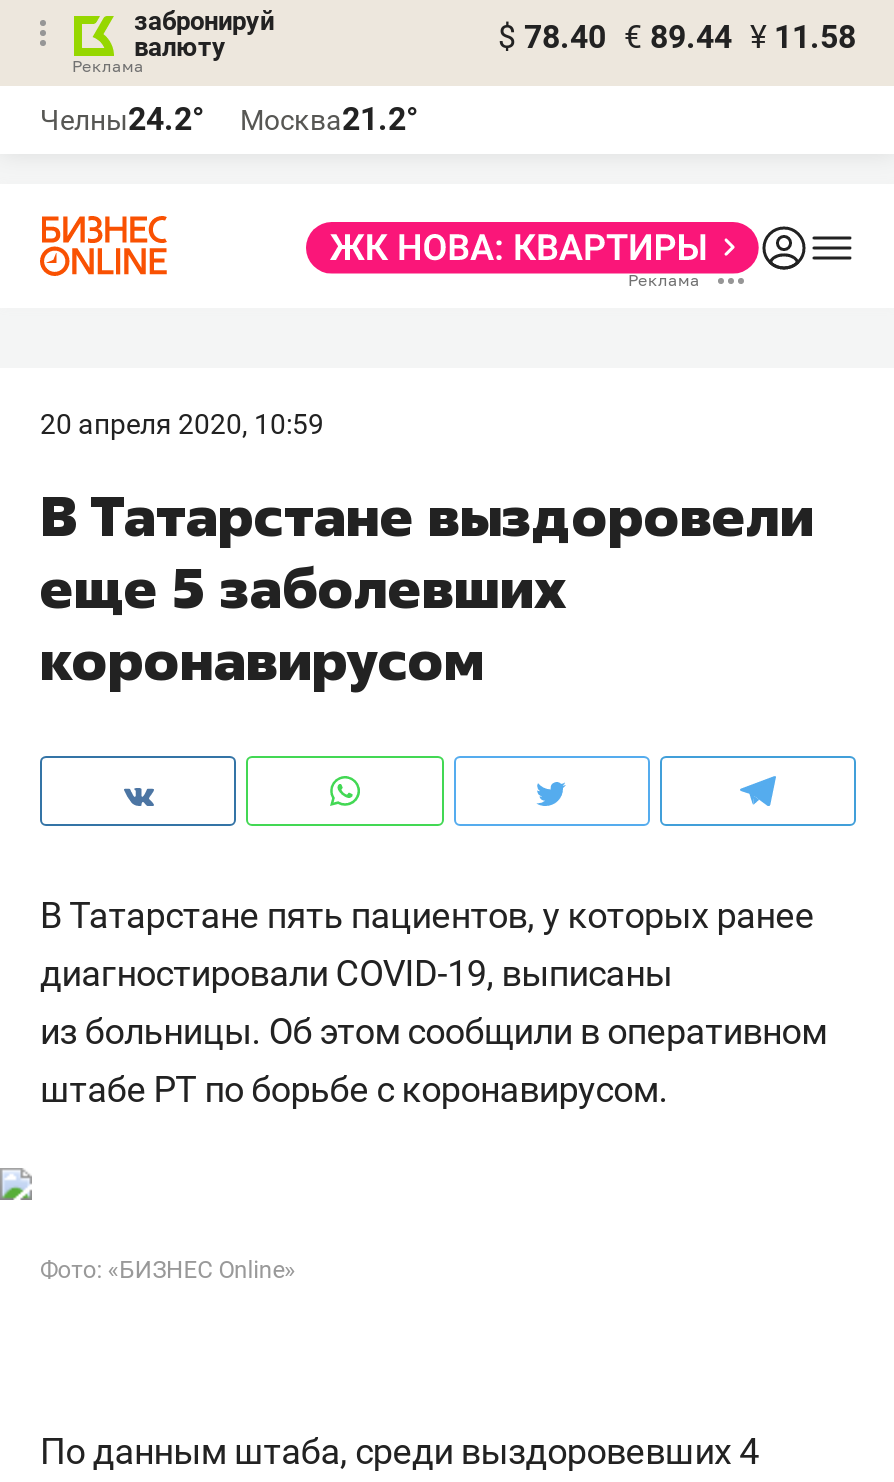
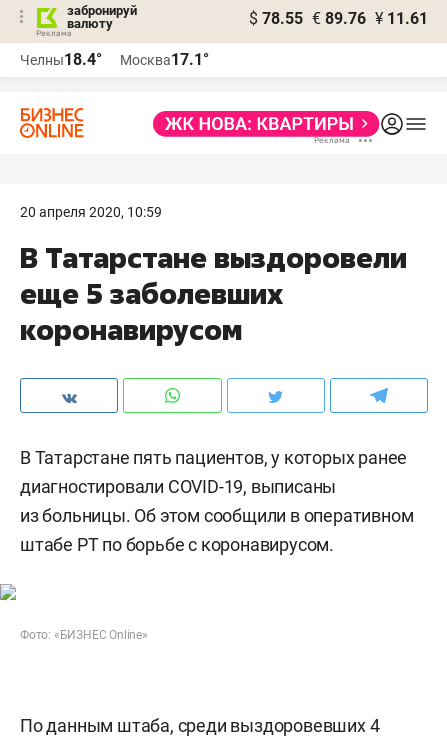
- $ 78.40 € 89.44 ¥ 11.58
+ $ 78.55 € 89.76 ¥ 11.61

- Челны24.2°
+ Челны18.4°

- Москва21.2°
+ Москва17.1°
